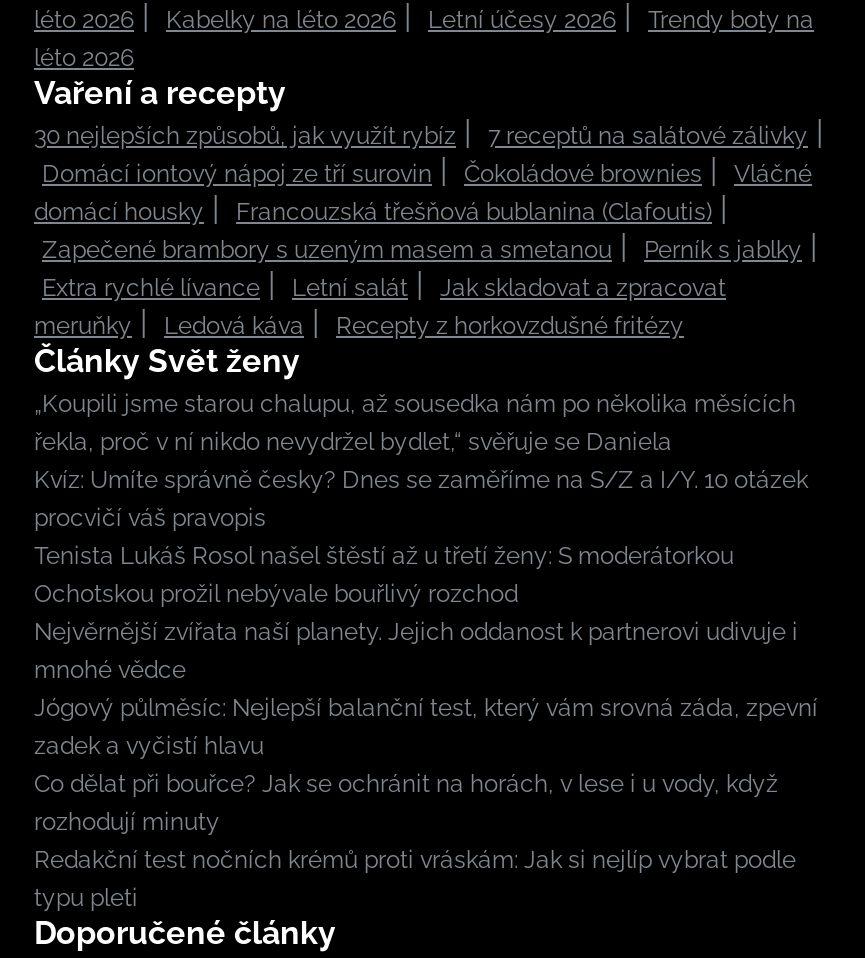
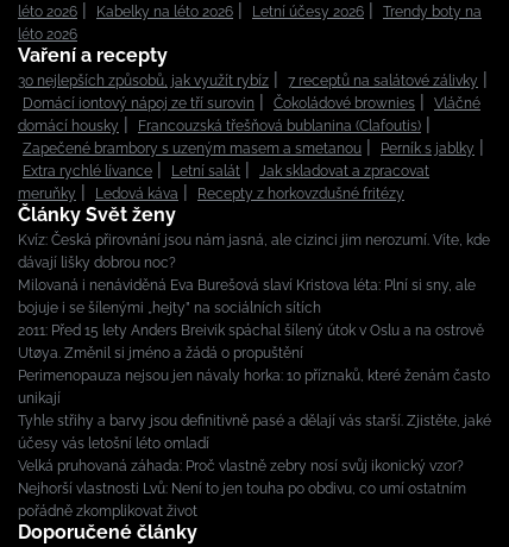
- „Koupili jsme starou chalupu, až sousedka nám po několika měsících
- řekla, proč v ní nikdo nevydržel bydlet,“ svěřuje se Daniela
- Kvíz: Umíte správně česky? Dnes se zaměříme na S/Z a I/Y. 10 otázek
- procvičí váš pravopis
- Tenista Lukáš Rosol našel štěstí až u třetí ženy: S moderátorkou
- Ochotskou prožil nebývale bouřlivý rozchod
- Nejvěrnější zvířata naší planety. Jejich oddanost k partnerovi udivuje i
- mnohé vědce
- Jógový půlměsíc: Nejlepší balanční test, který vám srovná záda, zpevní
- zadek a vyčistí hlavu
- Co dělat při bouřce? Jak se ochránit na horách, v lese i u vody, když
- rozhodují minuty
- Redakční test nočních krémů proti vráskám: Jak si nejlíp vybrat podle
- typu pleti
+ Kvíz: Česká přirovnání jsou nám jasná, ale cizinci jim nerozumí. Víte, kde
+ dávají lišky dobrou noc?
+ Milovaná i nenáviděná Eva Burešová slaví Kristova léta: Plní si sny, ale
+ bojuje i se šílenými „hejty” na sociálních sítích
+ 2011: Před 15 lety Anders Breivik spáchal šílený útok v Oslu a na ostrově
+ Utøya. Změnil si jméno a žádá o propuštění
+ Perimenopauza nejsou jen návaly horka: 10 příznaků, které ženám často
+ unikají
+ Tyhle střihy a barvy jsou definitivně pasé a dělají vás starší. Zjistěte, jaké
+ účesy vás letošní léto omladí
+ Velká pruhovaná záhada: Proč vlastně zebry nosí svůj ikonický vzor?
+ Nejhorší vlastnosti Lvů: Není to jen touha po obdivu, co umí ostatním
+ pořádně zkomplikovat život
